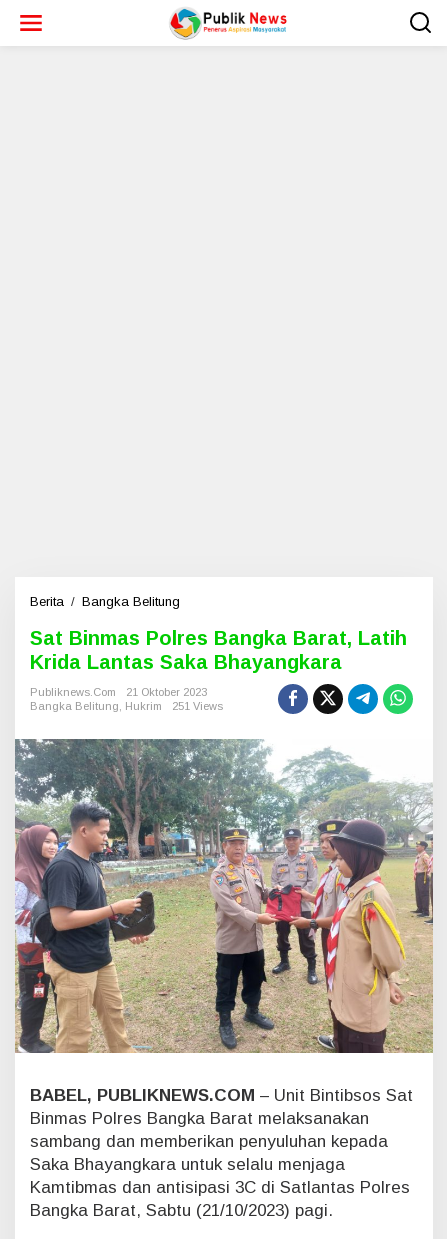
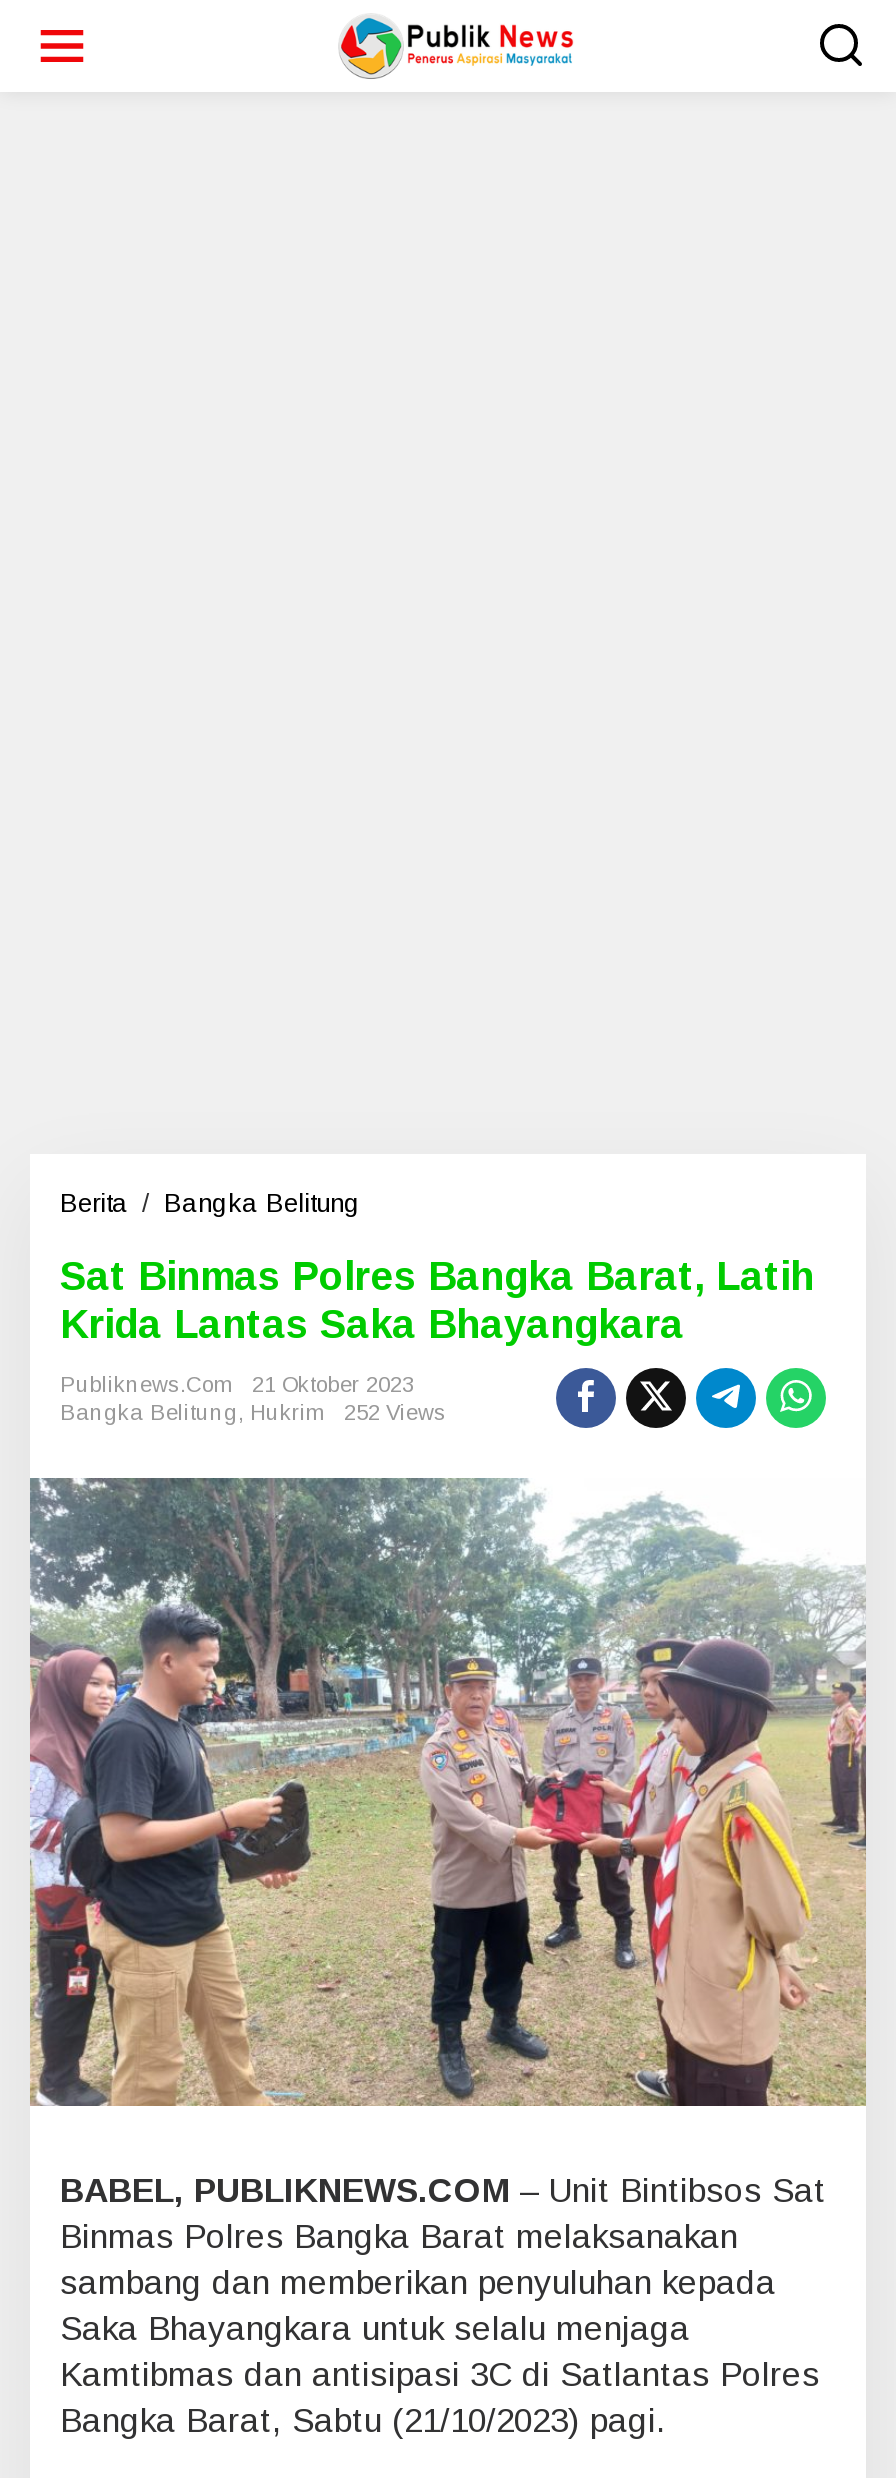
- Bangka Belitung, Hukrim 251 Views
+ Bangka Belitung, Hukrim 252 Views
